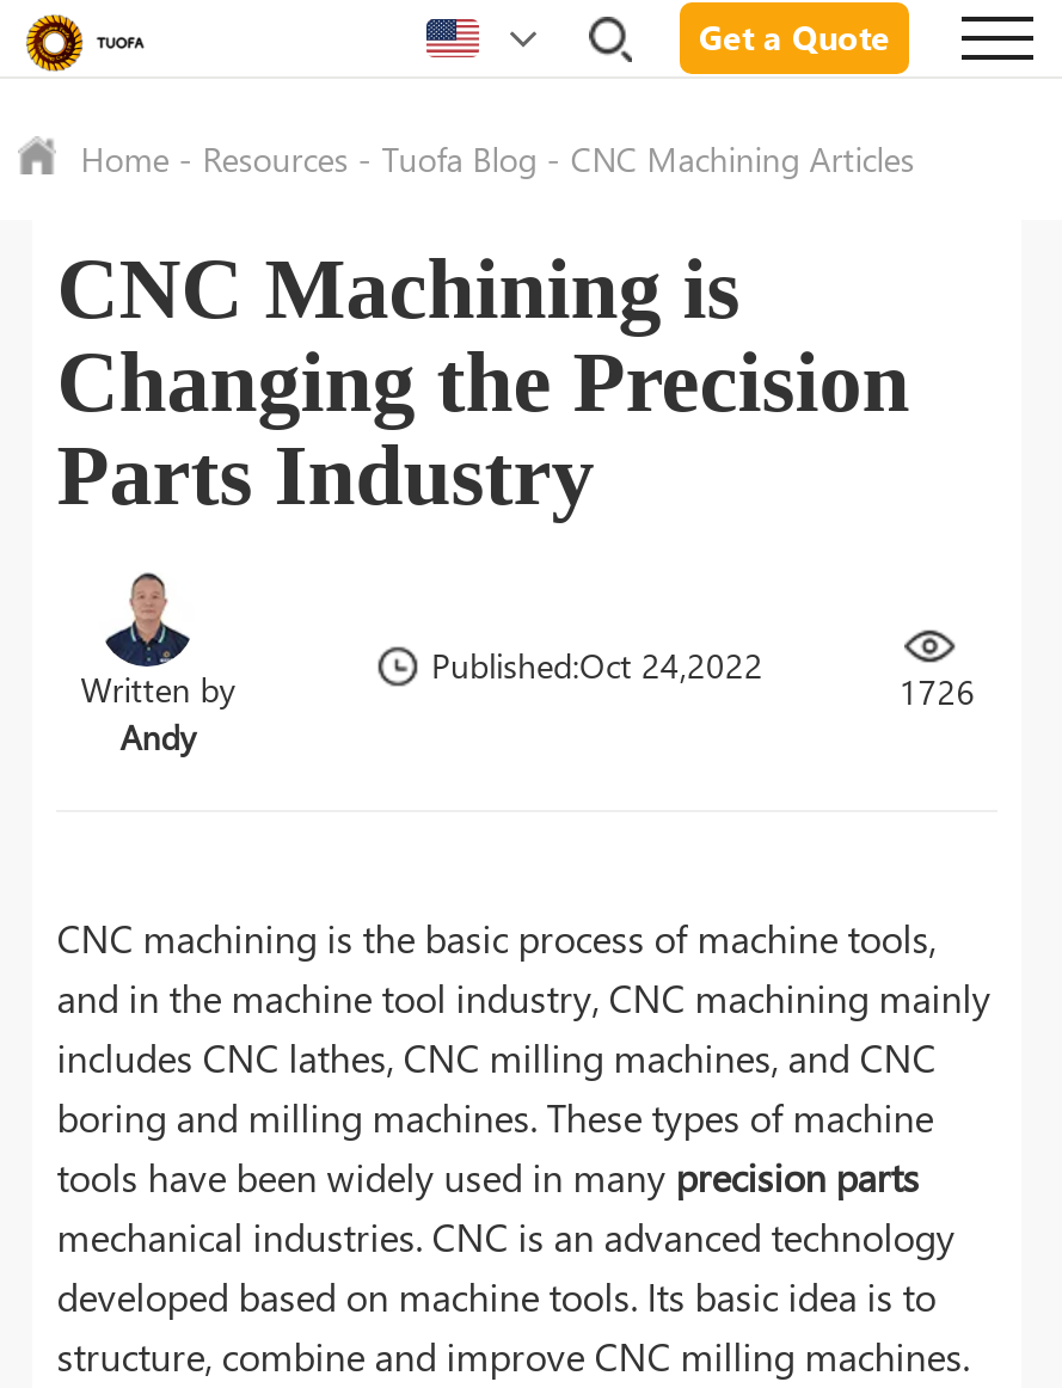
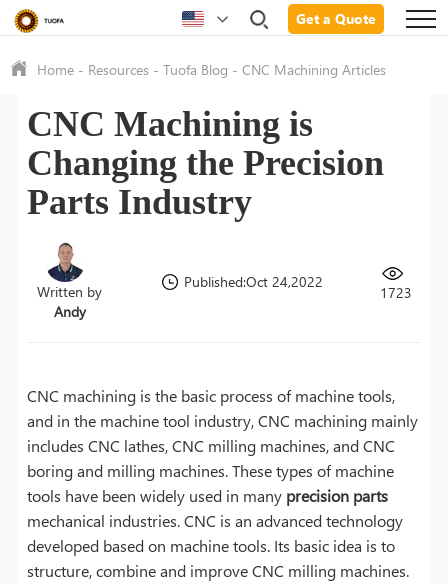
- 1726
+ 1723
